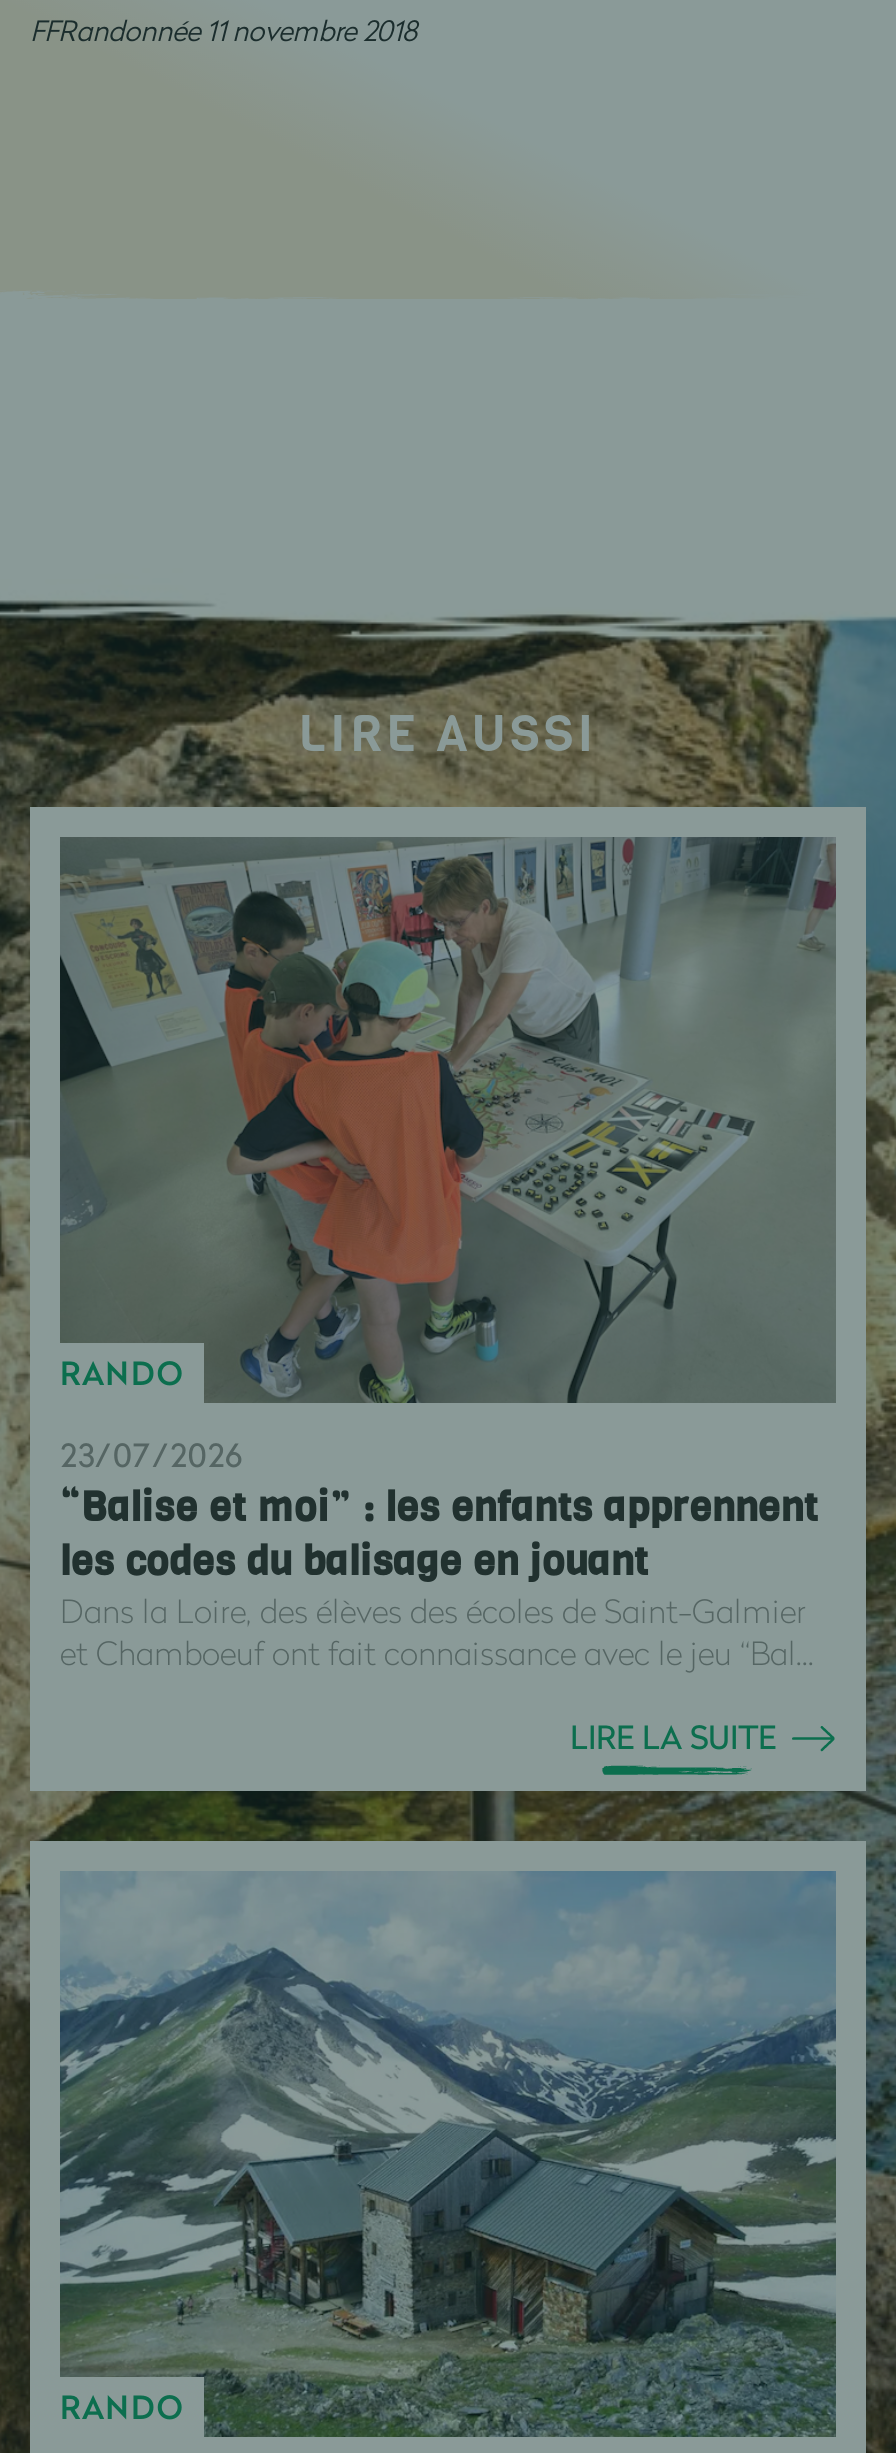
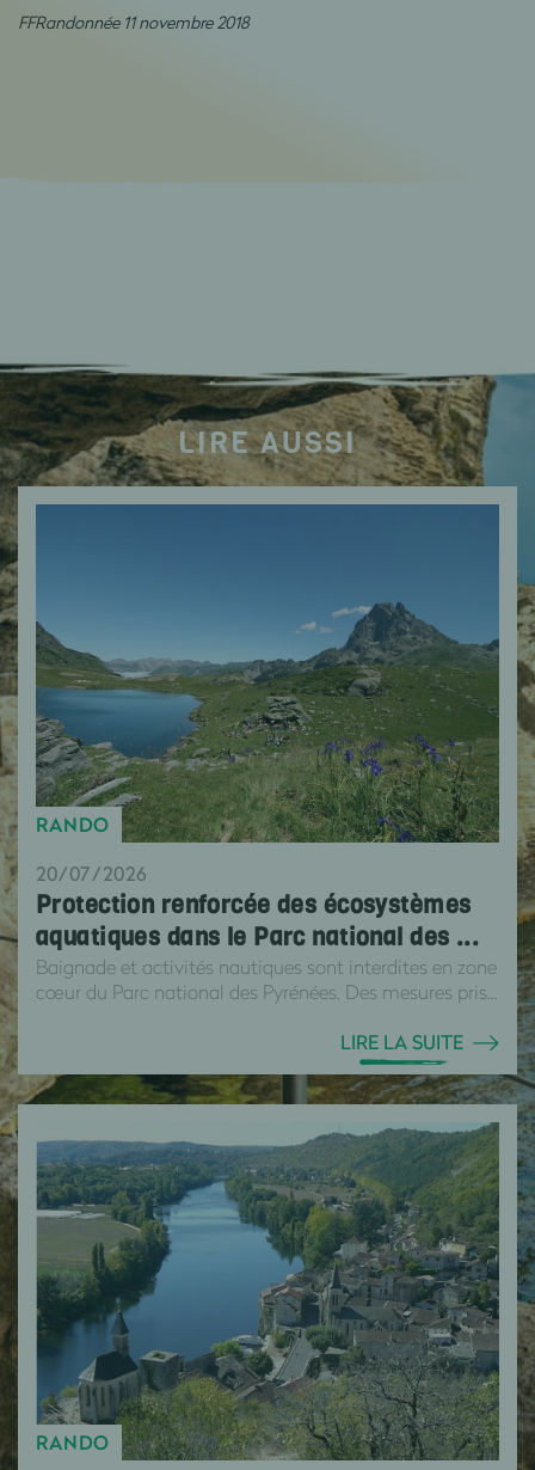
- [image]
- 23/07/2026
- “Balise et moi” : les enfants apprennent
- les codes du balisage en jouant
- Dans la Loire, des élèves des écoles de Saint-Galmier
- et Chamboeuf ont fait connaissance avec le jeu “Bal...
+ [image]
+ 20/07/2026
+ Protection renforcée des écosystèmes
+ aquatiques dans le Parc national des ...
+ Baignade et activités nautiques sont interdites en zone
+ cœur du Parc national des Pyrénées. Des mesures pris...

- [image]
+ [image]
